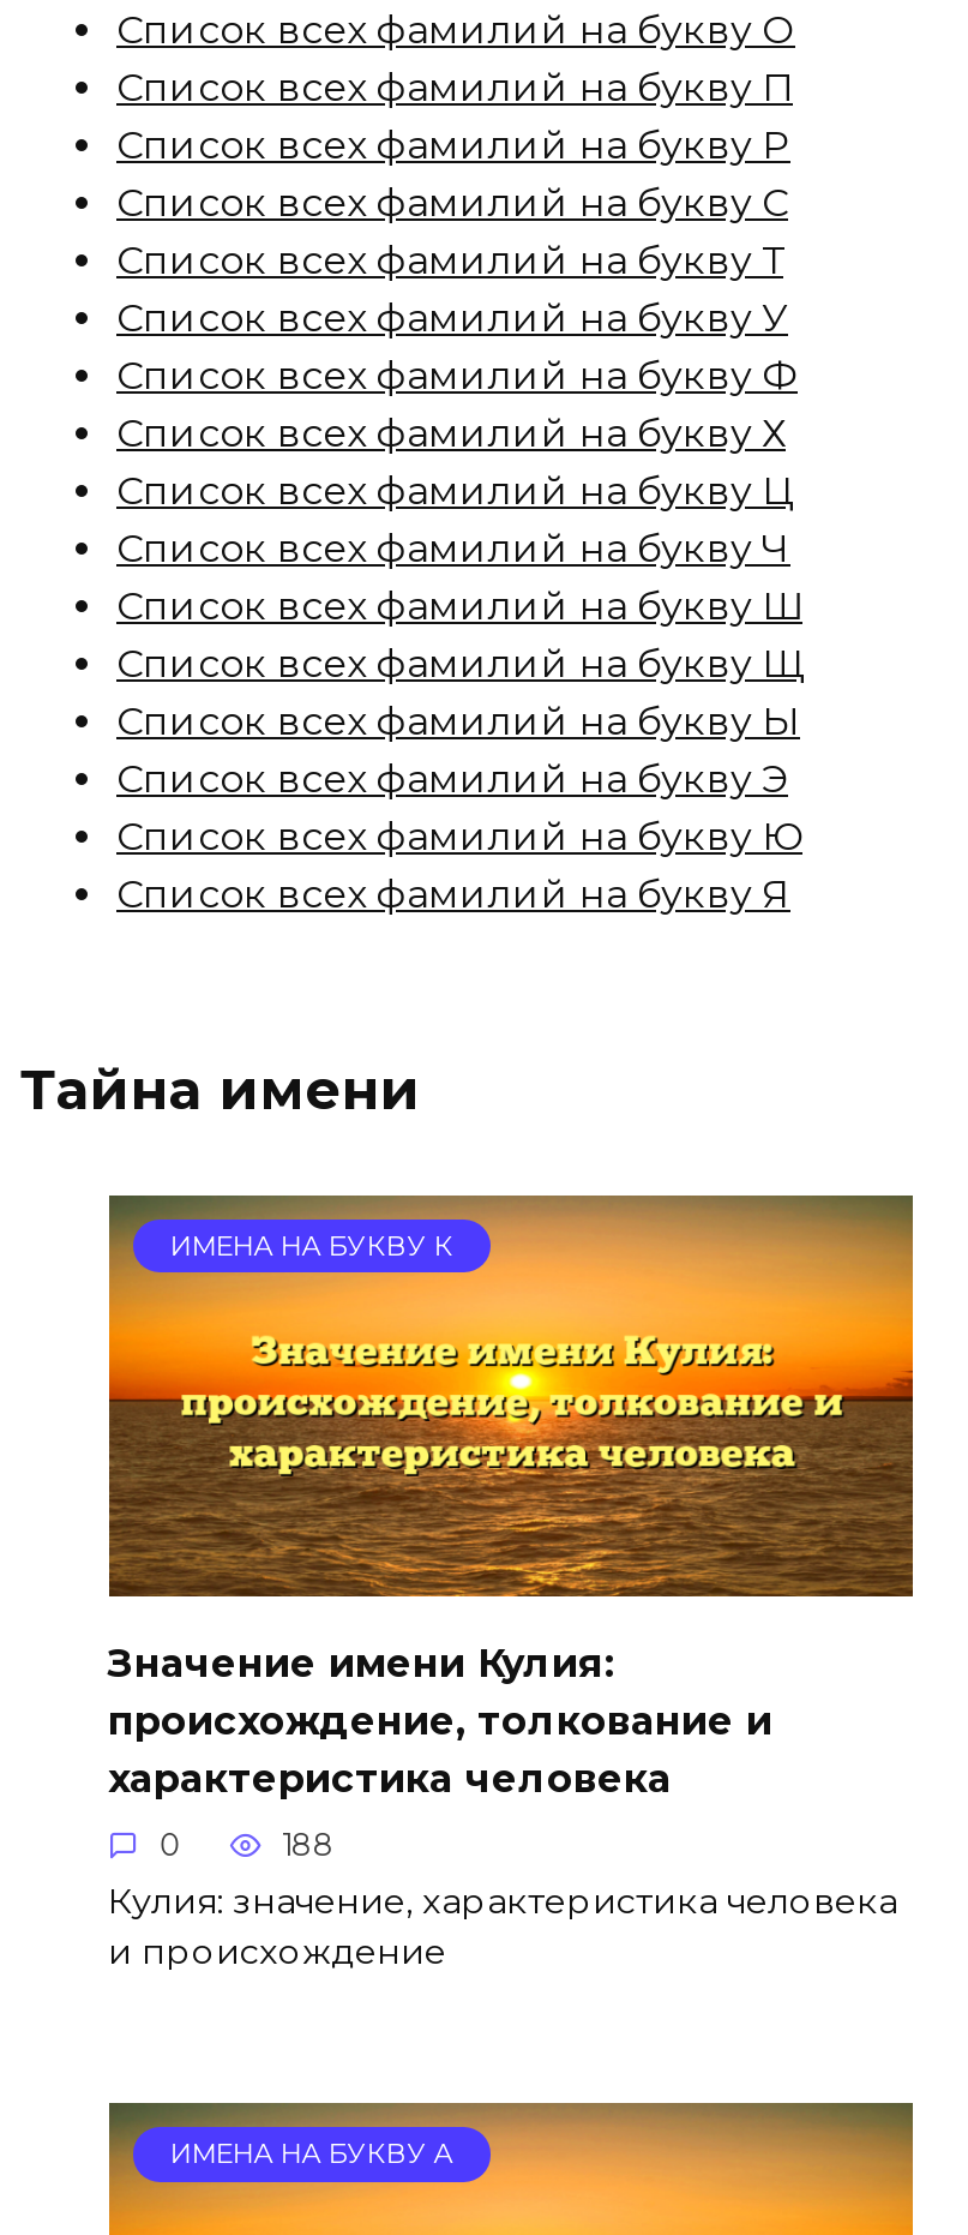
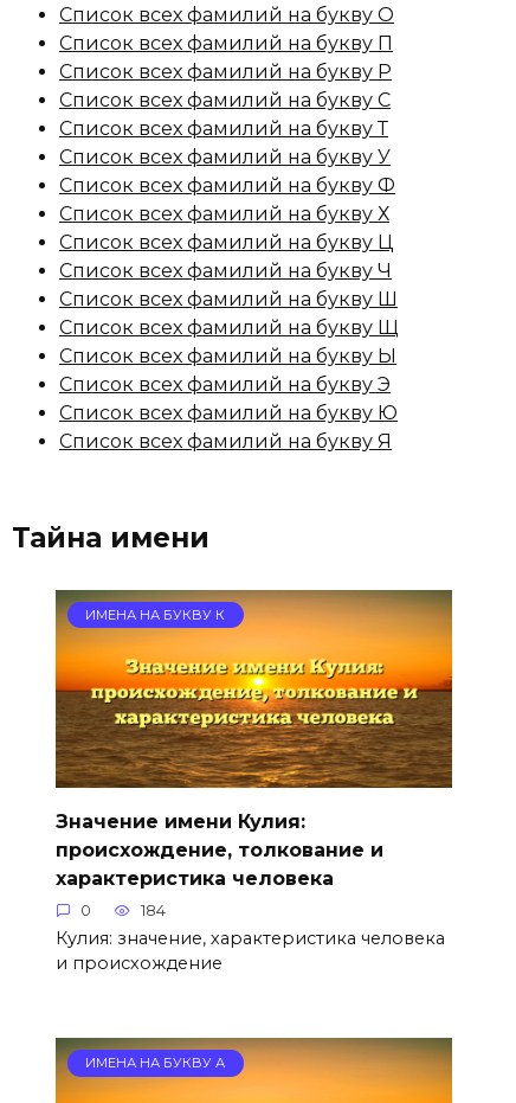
- 188
+ 184
